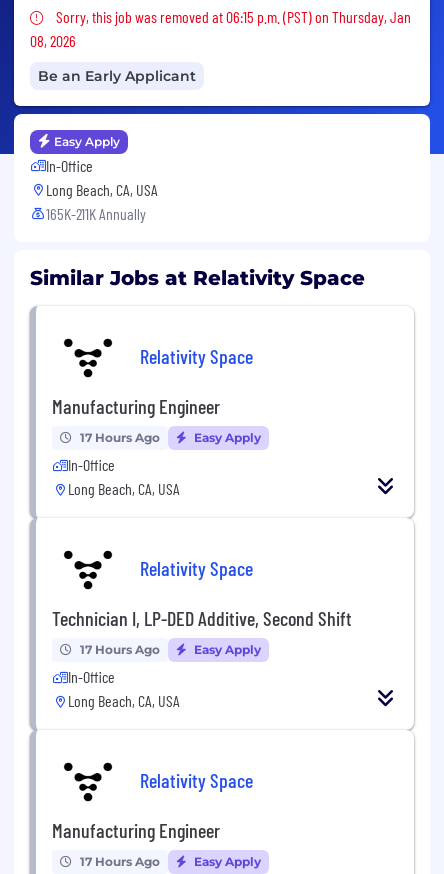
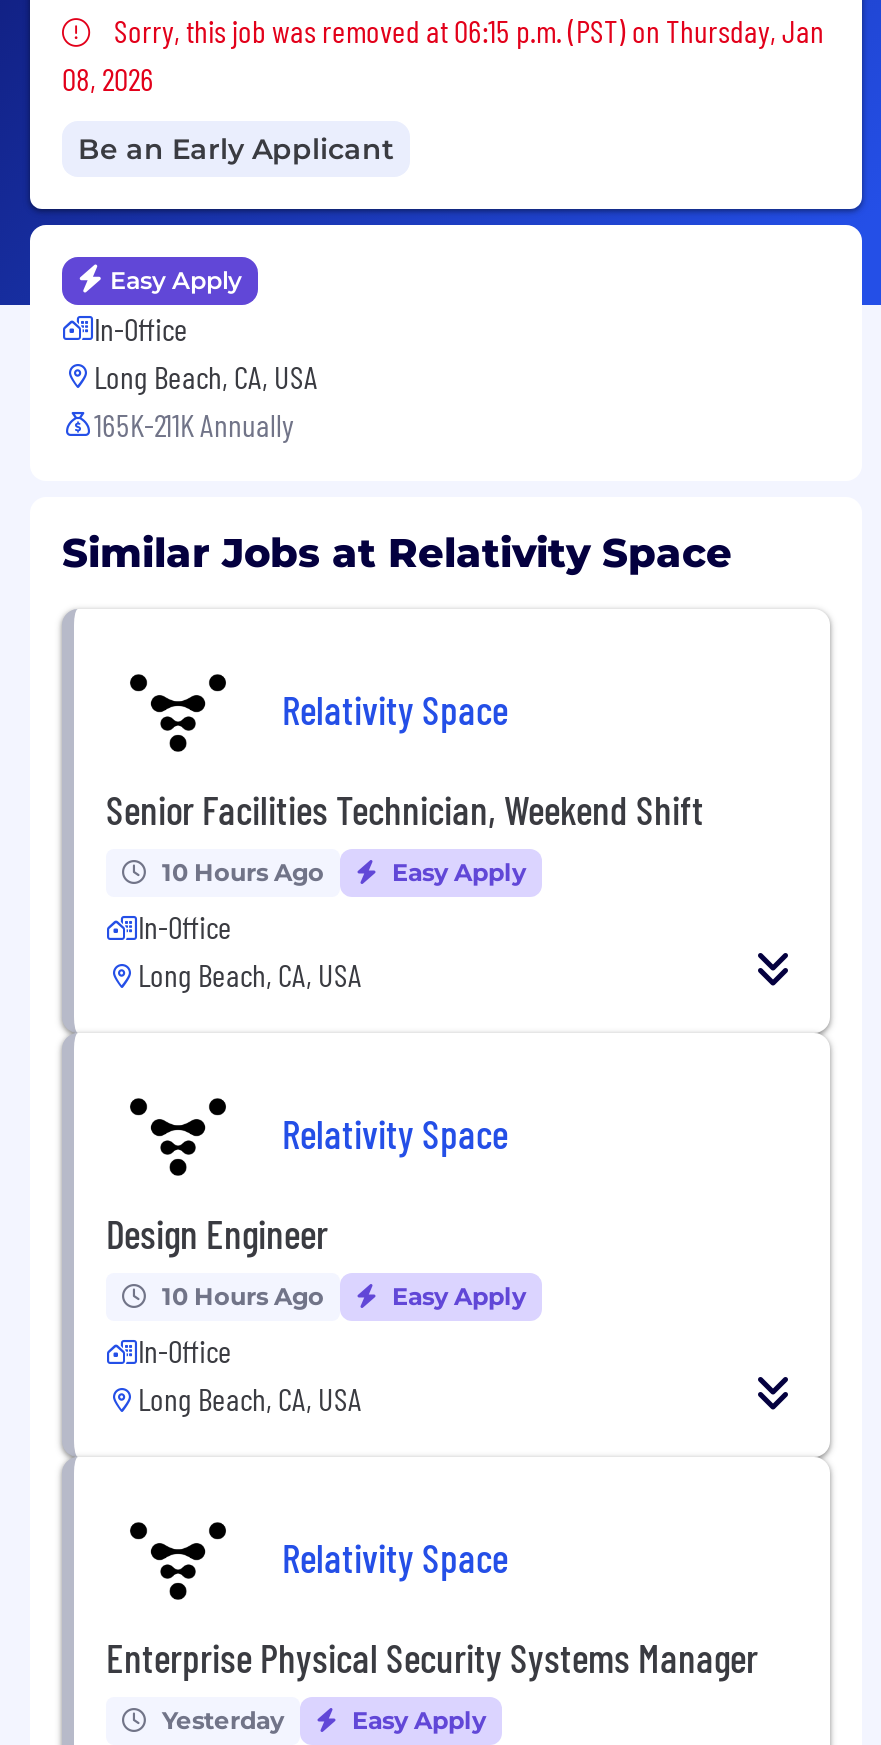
- Manufacturing Engineer
+ Senior Facilities Technician, Weekend Shift

- 17 Hours Ago
+ 10 Hours Ago

- Technician I, LP-DED Additive, Second Shift
+ Design Engineer

- 17 Hours Ago
+ 10 Hours Ago

- Manufacturing Engineer
+ Enterprise Physical Security Systems Manager

- 17 Hours Ago
+ Yesterday
